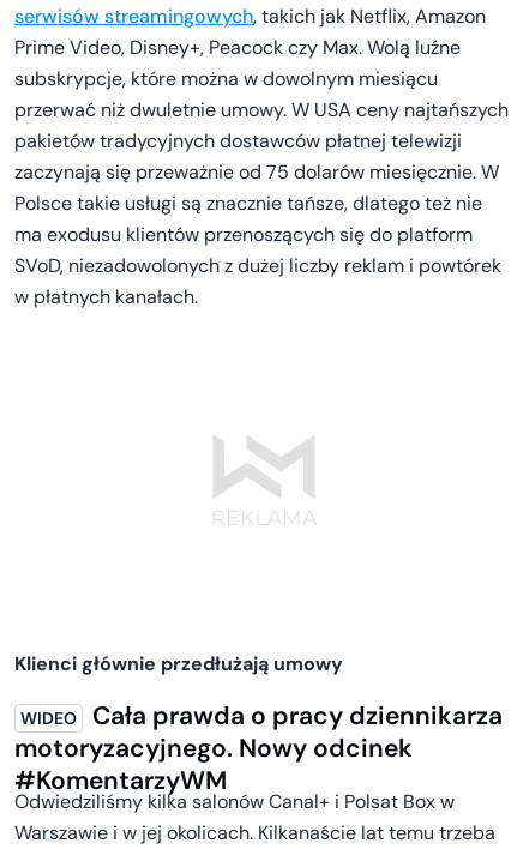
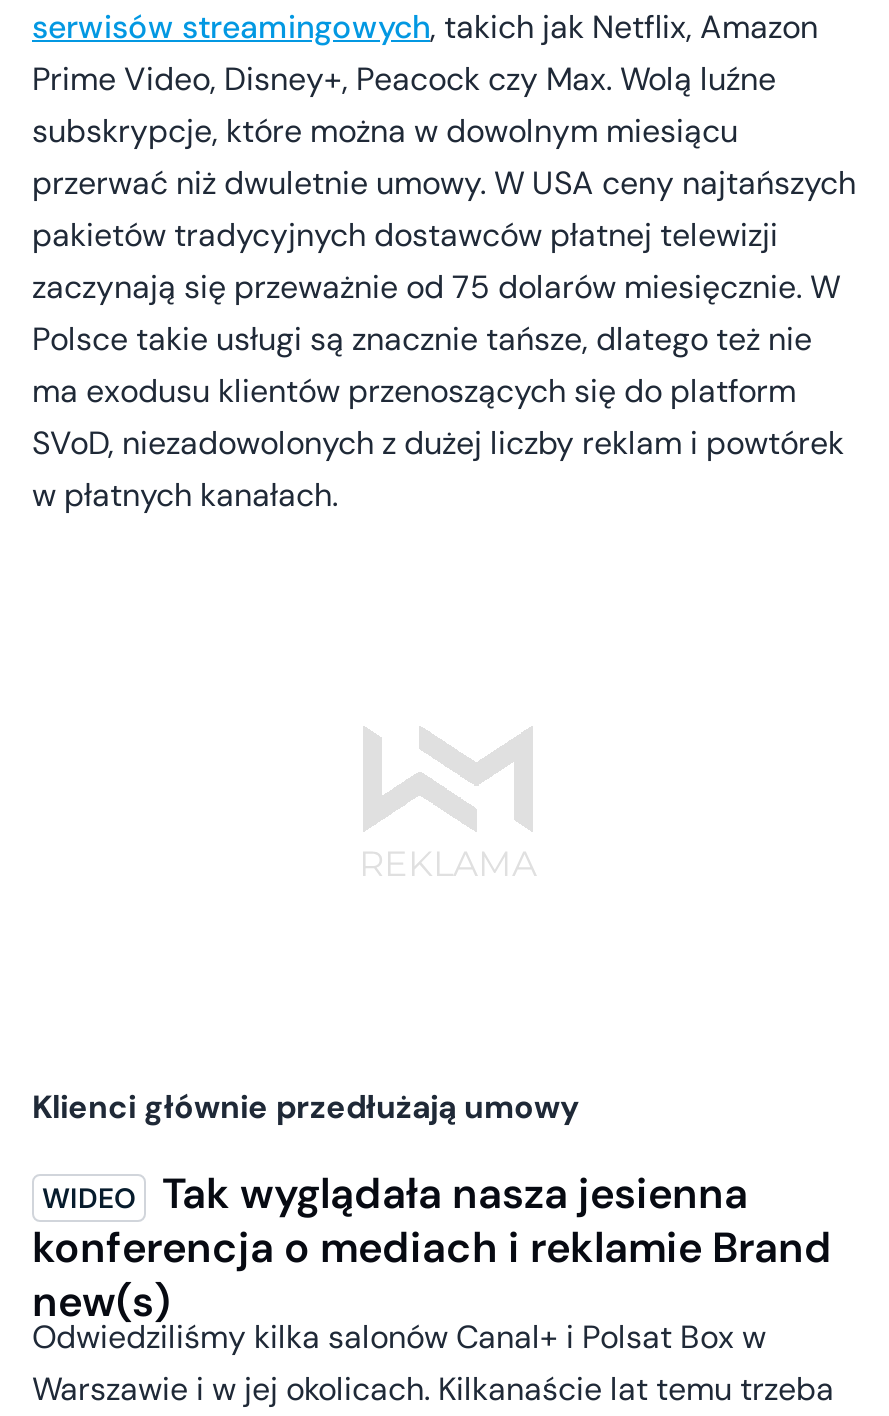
- Cała prawda o pracy dziennikarza
- motoryzacyjnego. Nowy odcinek
- #KomentarzyWM
+ Tak wyglądała nasza jesienna
+ konferencja o mediach i reklamie Brand
+ new(s)
